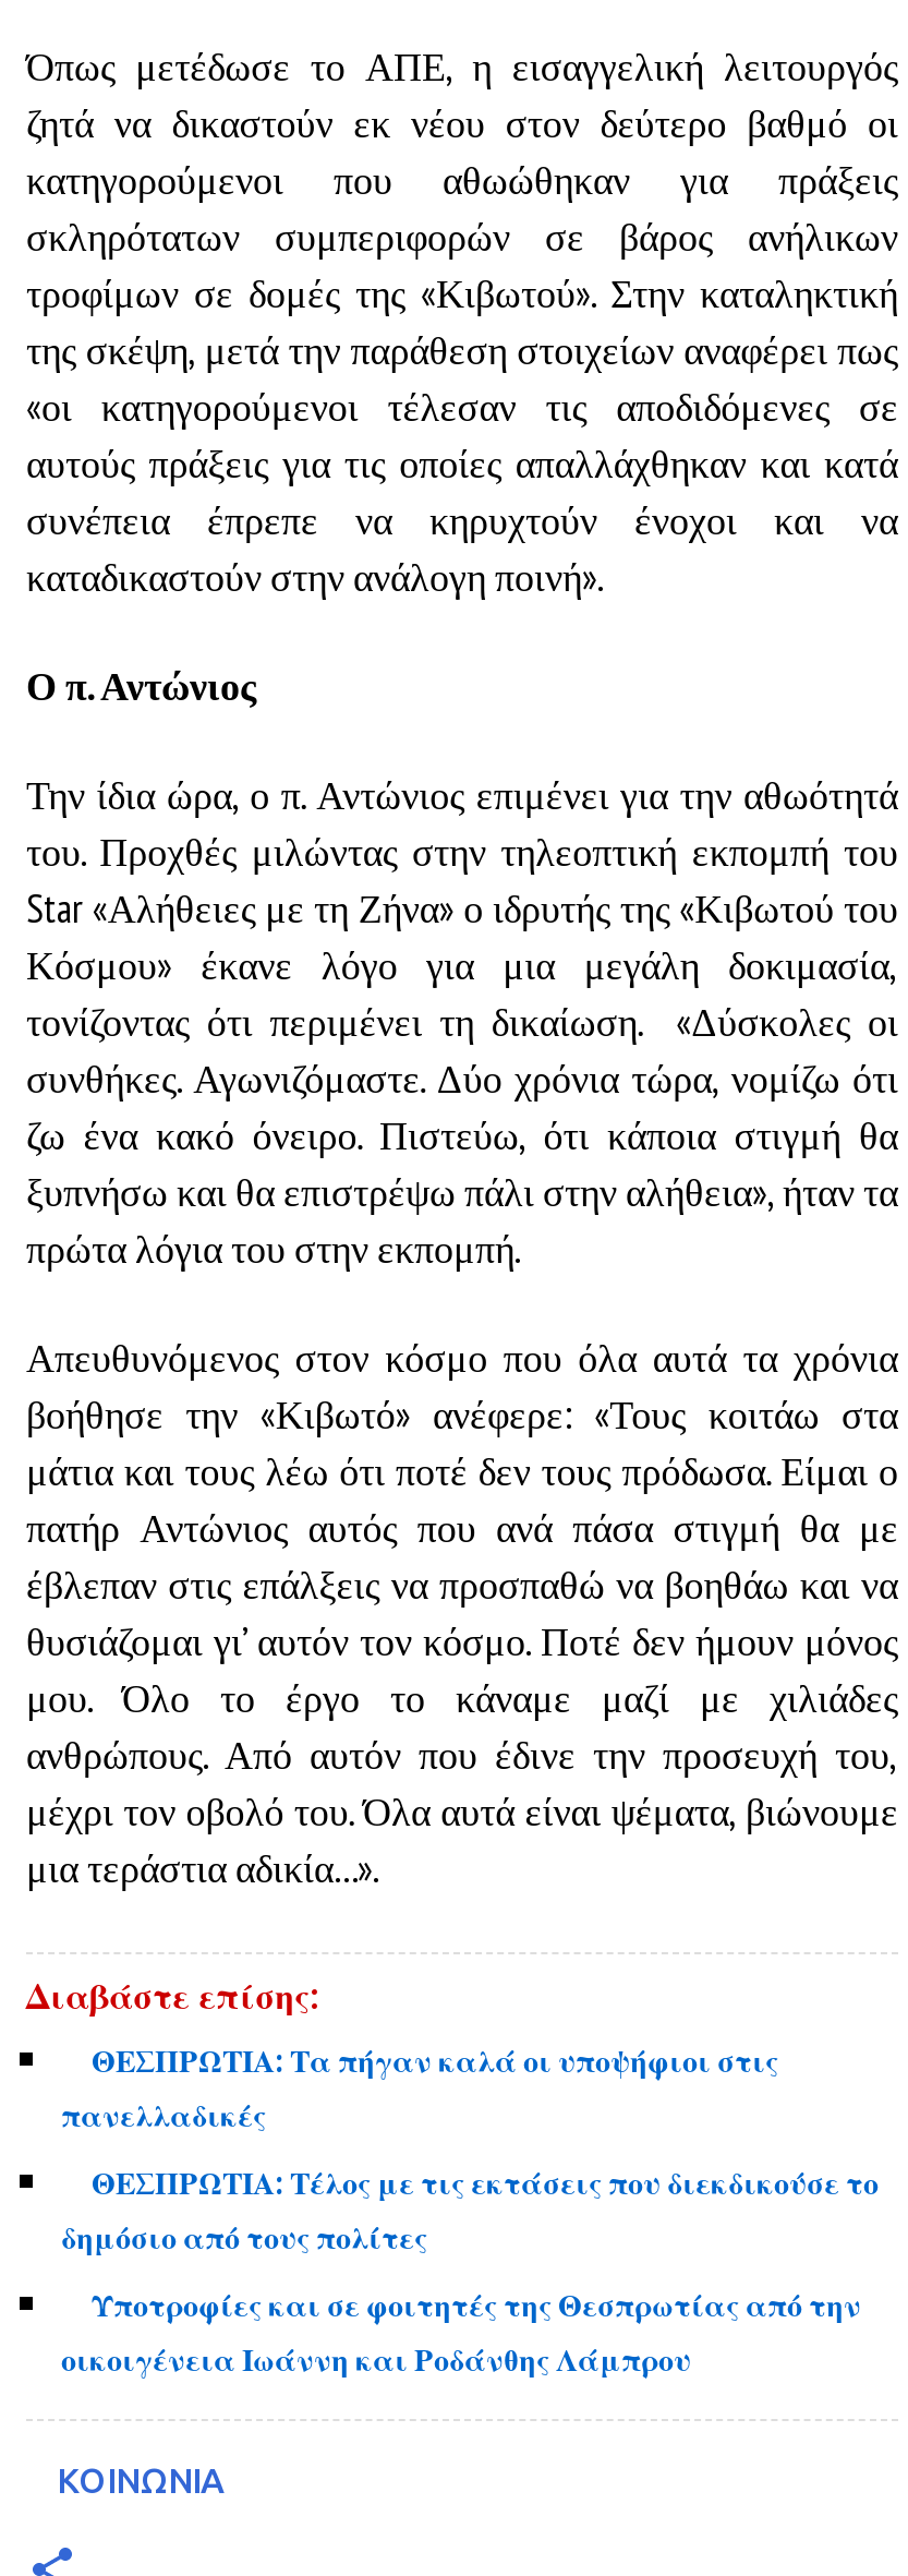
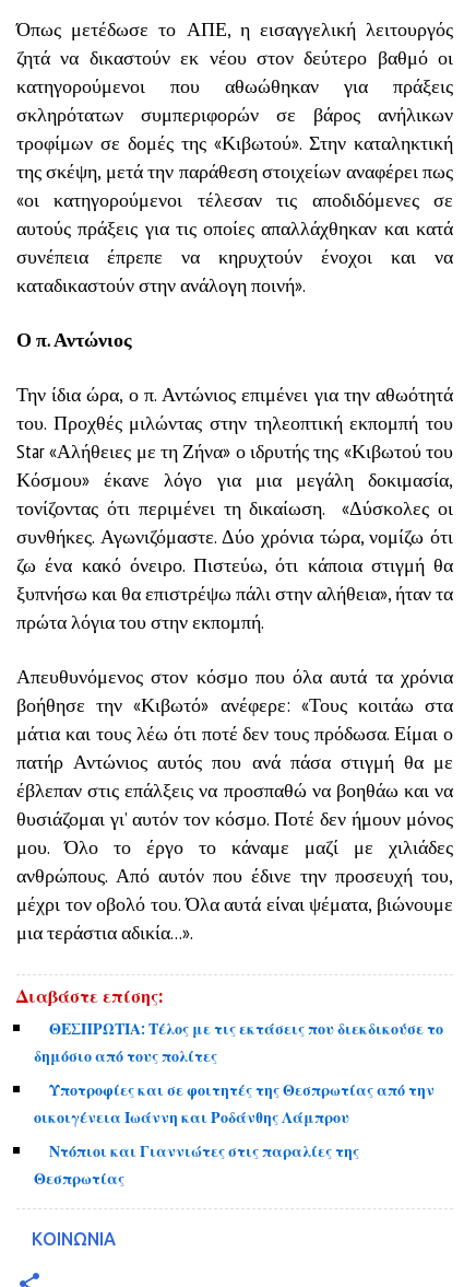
- ΘΕΣΠΡΩΤΙΑ: Τα πήγαν καλά οι υποψήφιοι στις
- πανελλαδικές

moved up: ΘΕΣΠΡΩΤΙΑ: Τέλος με τις εκτάσεις που διεκδικούσε το | δημόσιο από τους πολίτες | Υποτροφίες και σε φοιτητές της Θεσπρωτίας από την | οικοιγένεια Ιωάννη και Ροδάνθης Λάμπρου

+ Ντόπιοι και Γιαννιώτες στις παραλίες της
+ Θεσπρωτίας
